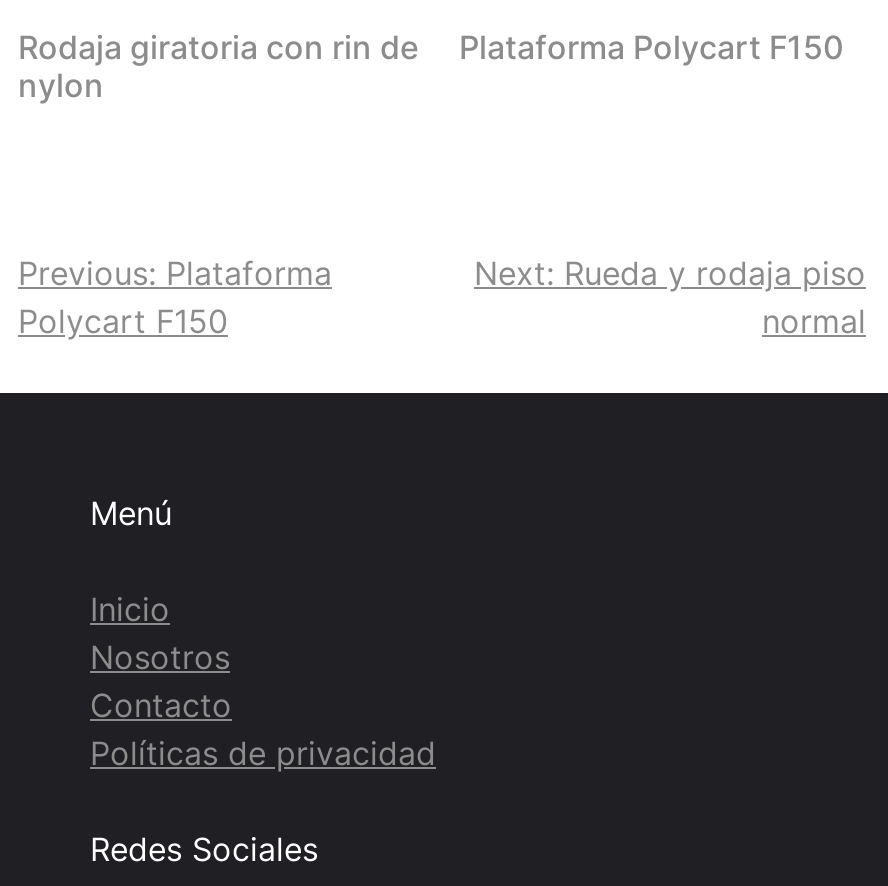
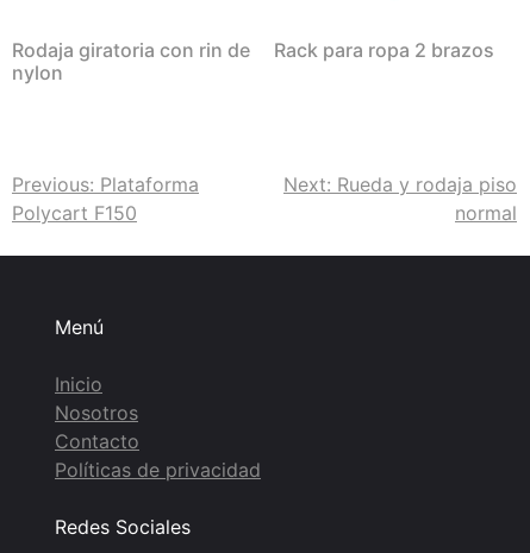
- Plataforma Polycart F150
+ Rack para ropa 2 brazos
